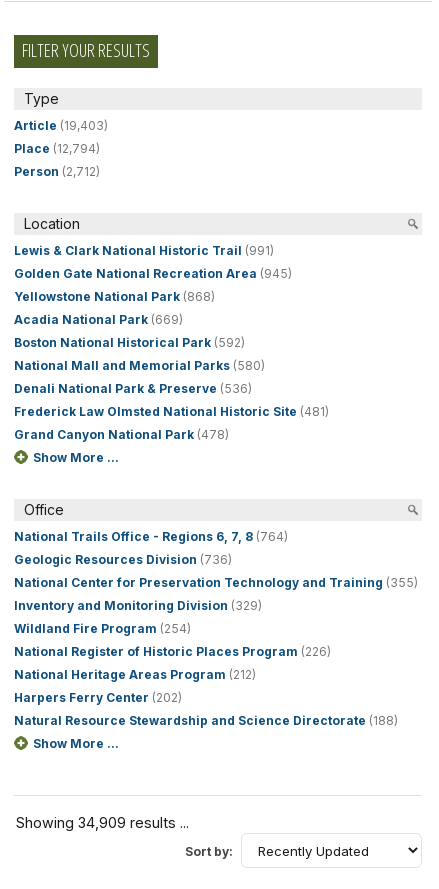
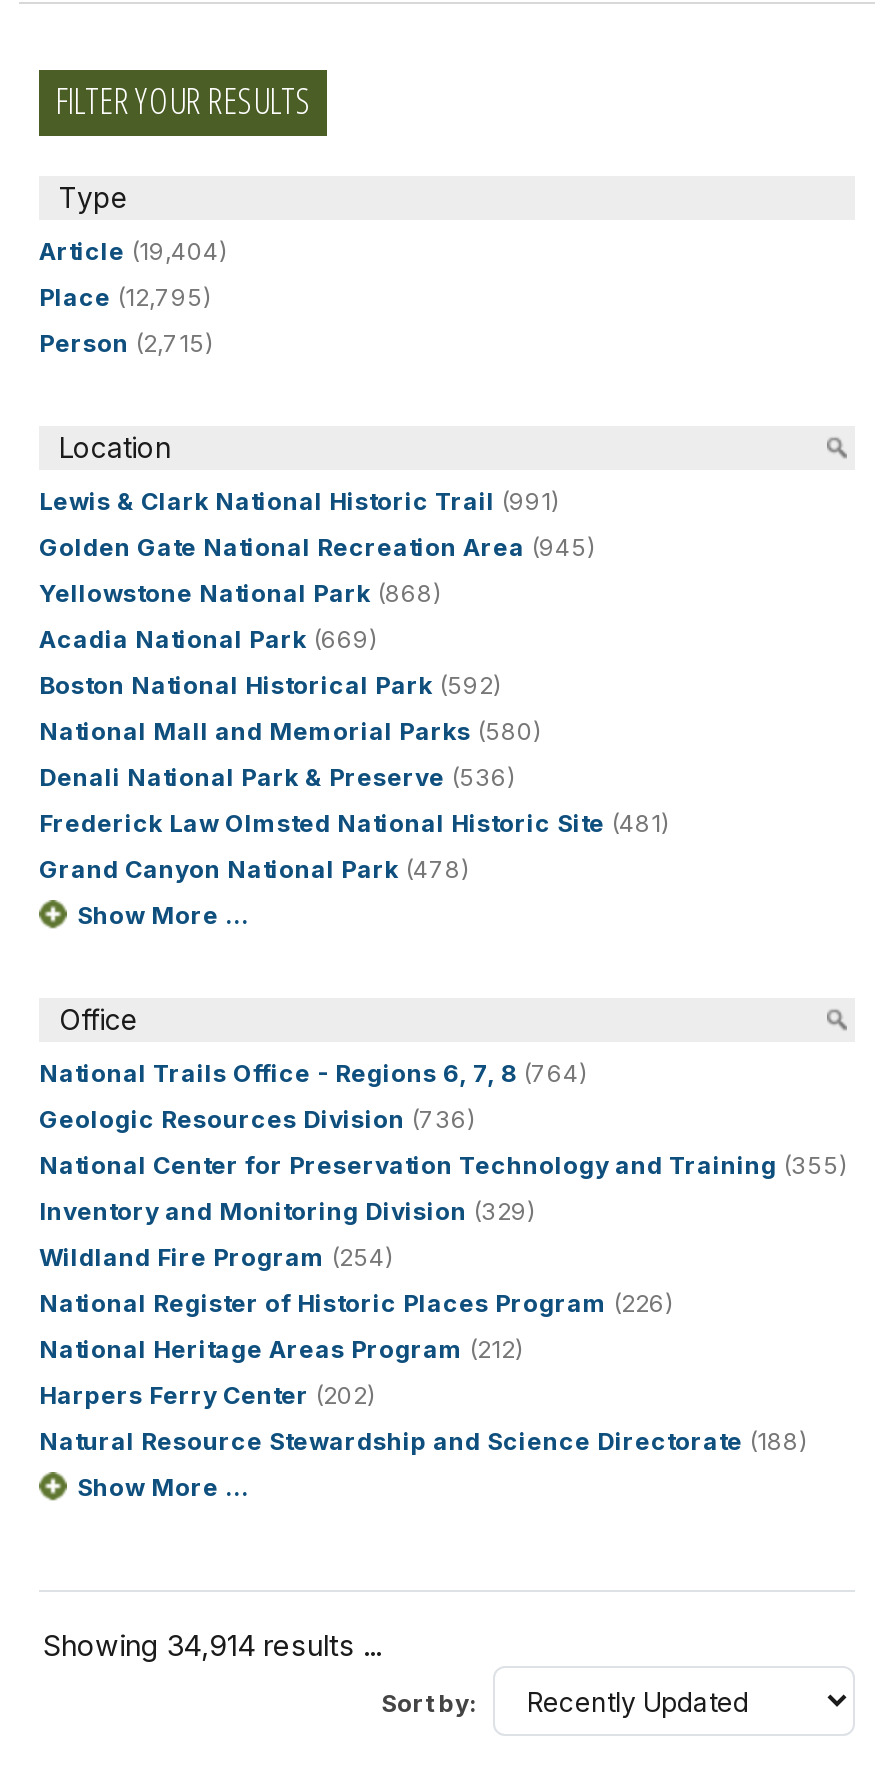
- Article (19,403)
+ Article (19,404)

- Place (12,794)
+ Place (12,795)

- Person (2,712)
+ Person (2,715)

- Showing 34,909 results ...
+ Showing 34,914 results ...
